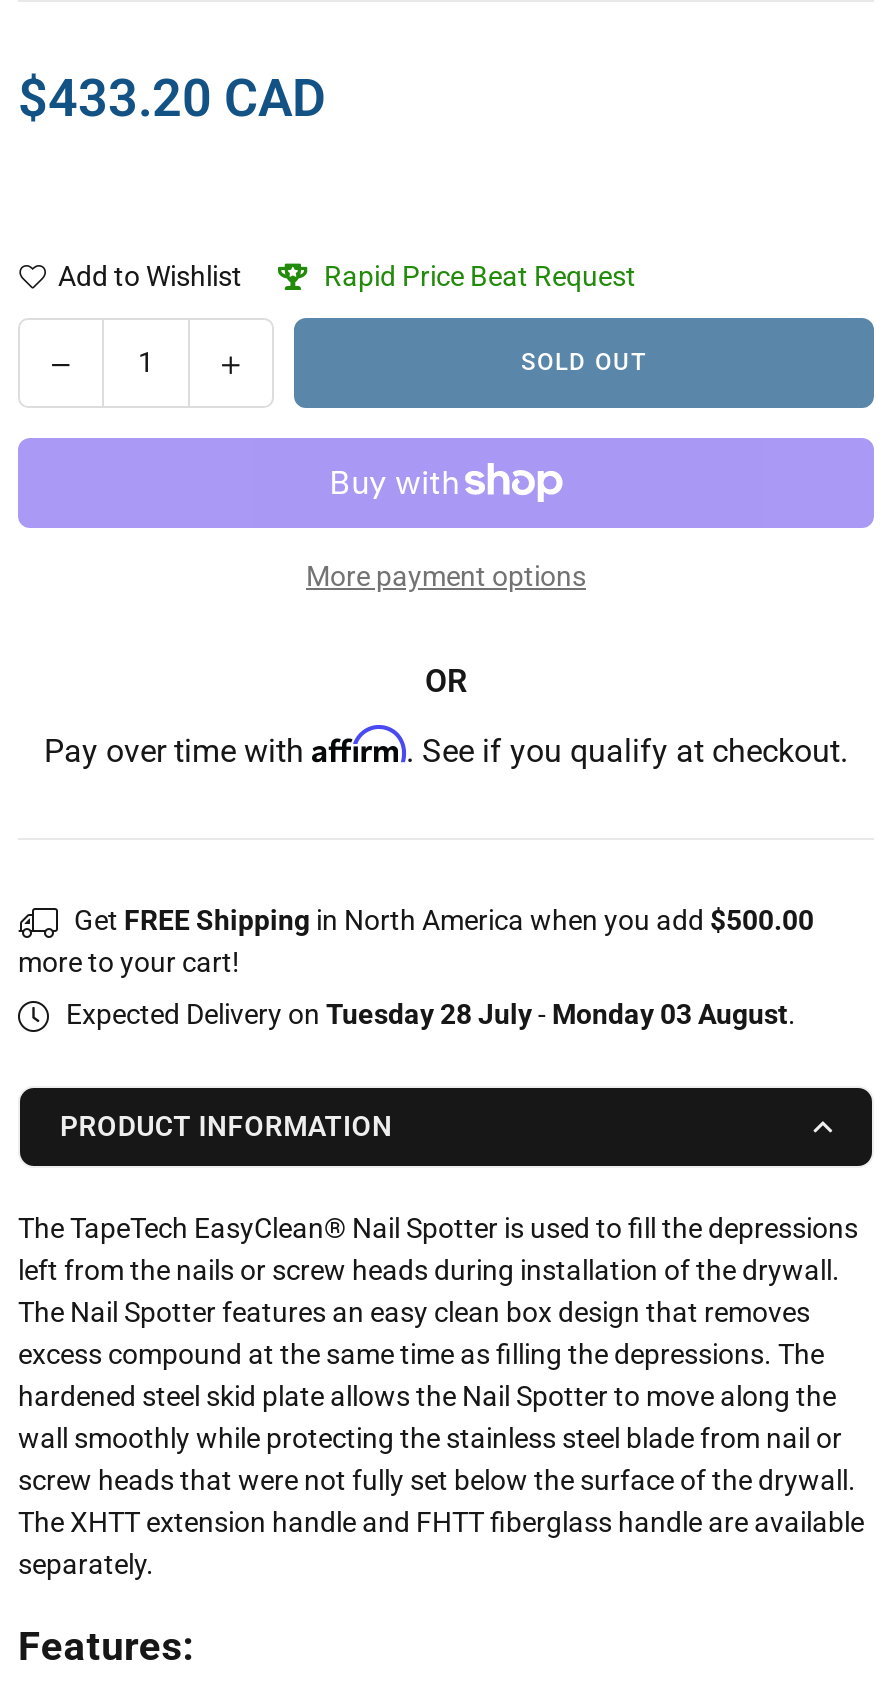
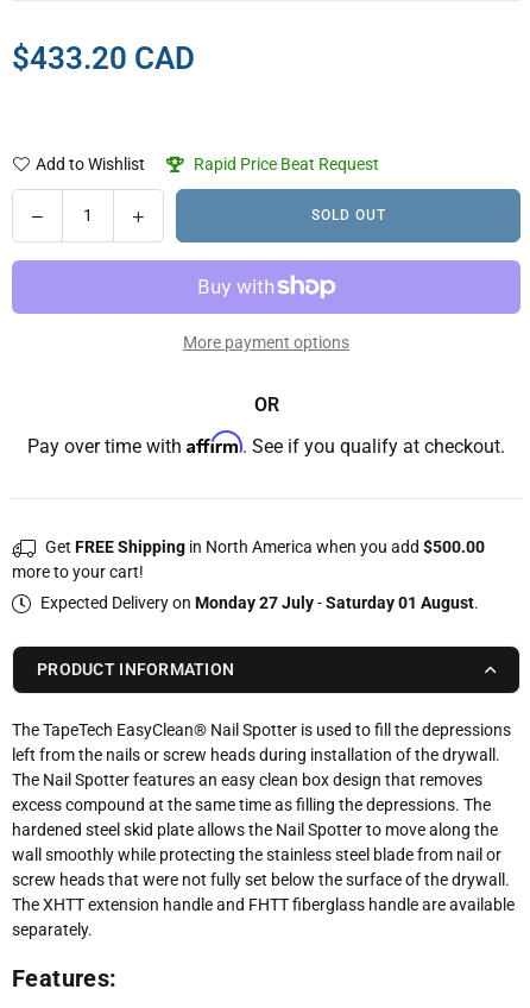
- Expected Delivery on Tuesday 28 July - Monday 03 August.
+ Expected Delivery on Monday 27 July - Saturday 01 August.
